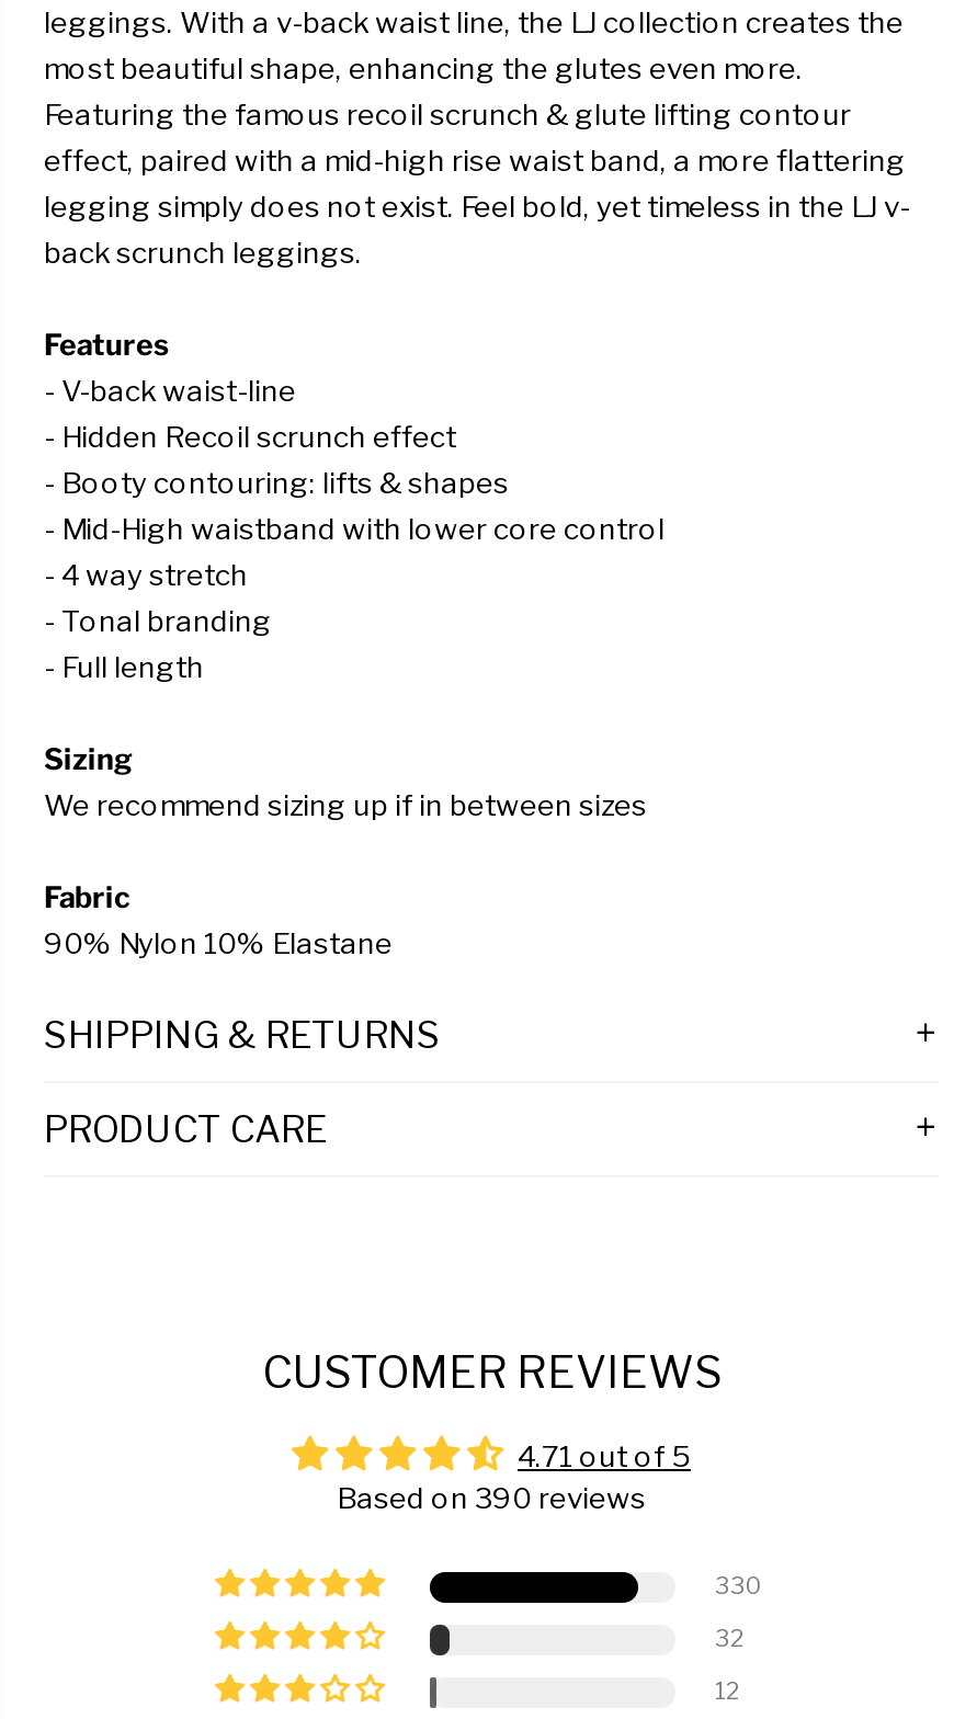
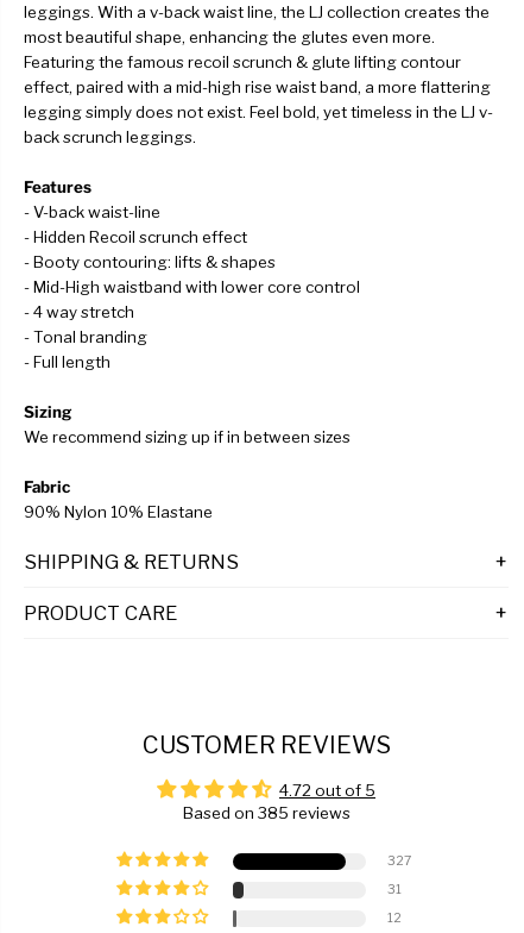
- 4.71 out of 5
+ 4.72 out of 5

- Based on 390 reviews
+ Based on 385 reviews

- 330
+ 327

- 32
+ 31
